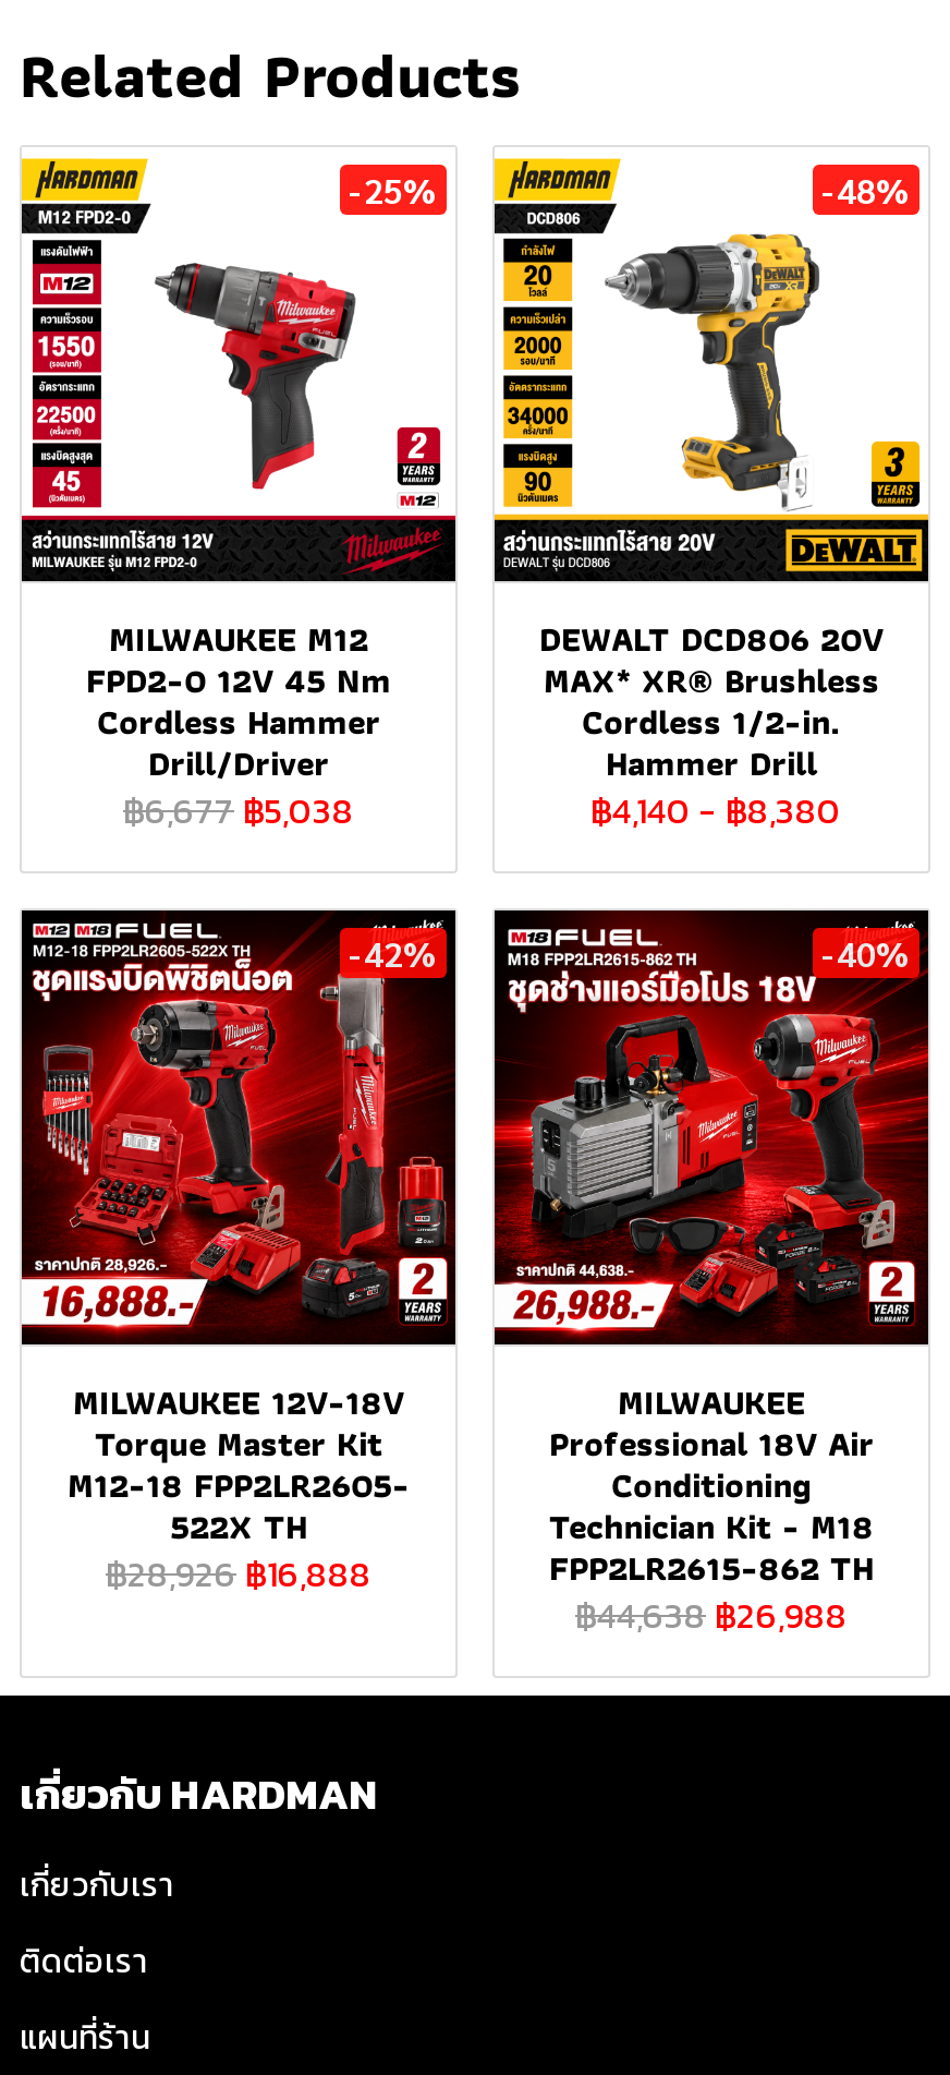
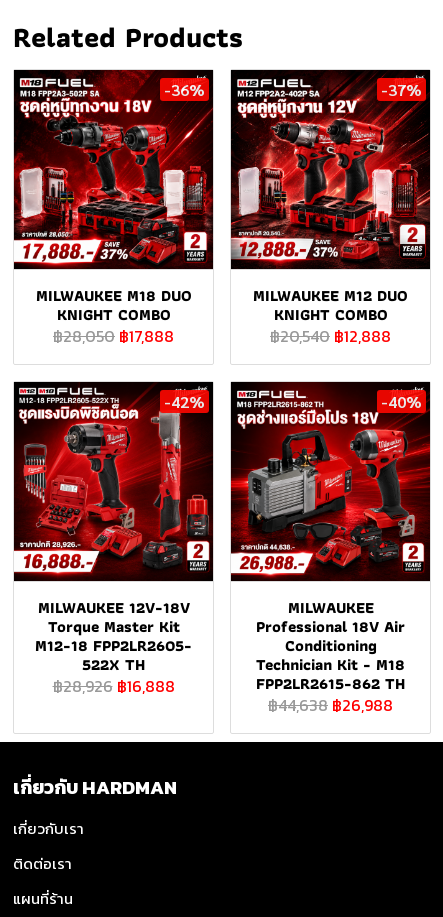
- [image]
- -25%
+ [image]
+ -36%

- [image]
- -48%
+ [image]
+ -37%

- MILWAUKEE M12
- FPD2-0 12V 45 Nm
- Cordless Hammer
- Drill/Driver
- ฿6,677 ฿5,038
+ MILWAUKEE M18 DUO
+ KNIGHT COMBO
+ ฿28,050 ฿17,888

- DEWALT DCD806 20V
- MAX* XR® Brushless
- Cordless 1/2-in.
- Hammer Drill
- ฿4,140 - ฿8,380
+ MILWAUKEE M12 DUO
+ KNIGHT COMBO
+ ฿20,540 ฿12,888
